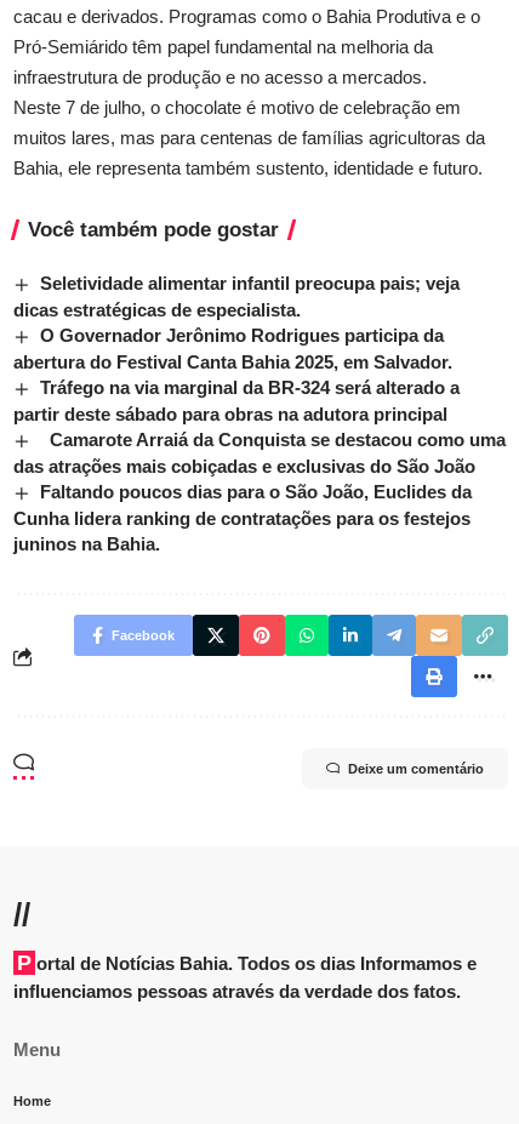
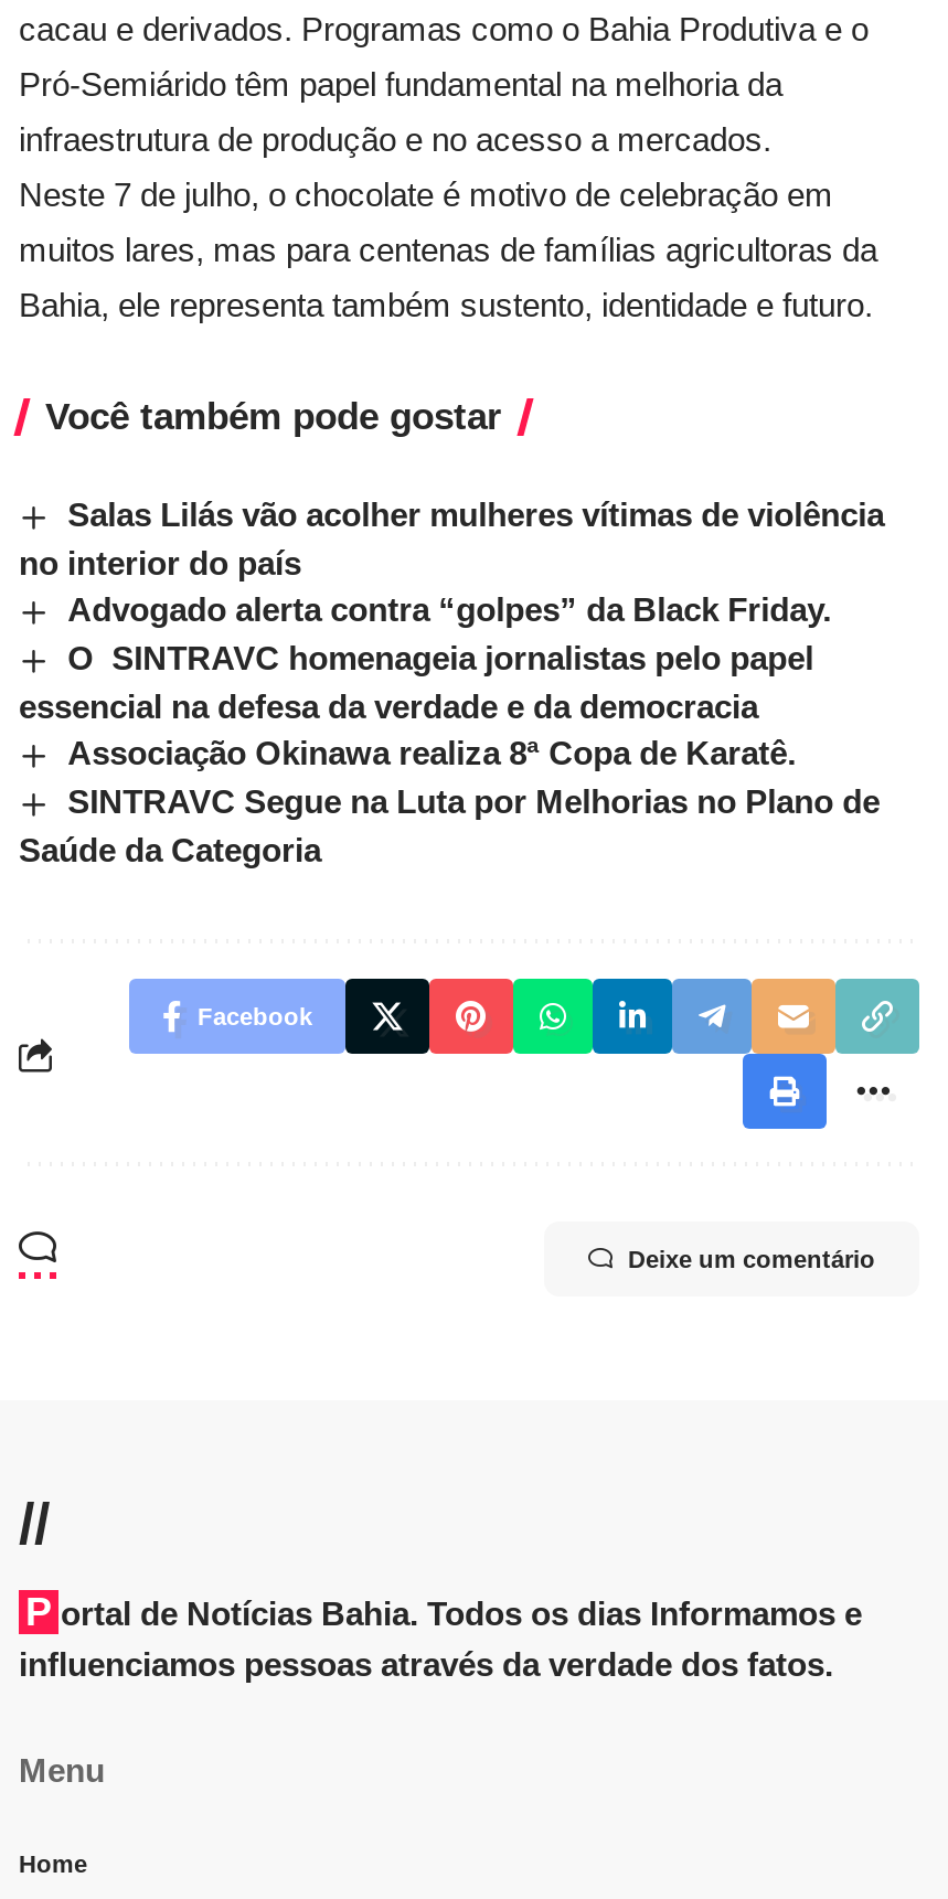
- Seletividade alimentar infantil preocupa pais; veja
- dicas estratégicas de especialista.
- O Governador Jerônimo Rodrigues participa da
- abertura do Festival Canta Bahia 2025, em Salvador.
- Tráfego na via marginal da BR-324 será alterado a
- partir deste sábado para obras na adutora principal
- Camarote Arraiá da Conquista se destacou como uma
- das atrações mais cobiçadas e exclusivas do São João
- Faltando poucos dias para o São João, Euclides da
- Cunha lidera ranking de contratações para os festejos
- juninos na Bahia.
+ Salas Lilás vão acolher mulheres vítimas de violência
+ no interior do país
+ Advogado alerta contra “golpes” da Black Friday.
+ O SINTRAVC homenageia jornalistas pelo papel
+ essencial na defesa da verdade e da democracia
+ Associação Okinawa realiza 8ª Copa de Karatê.
+ SINTRAVC Segue na Luta por Melhorias no Plano de
+ Saúde da Categoria
